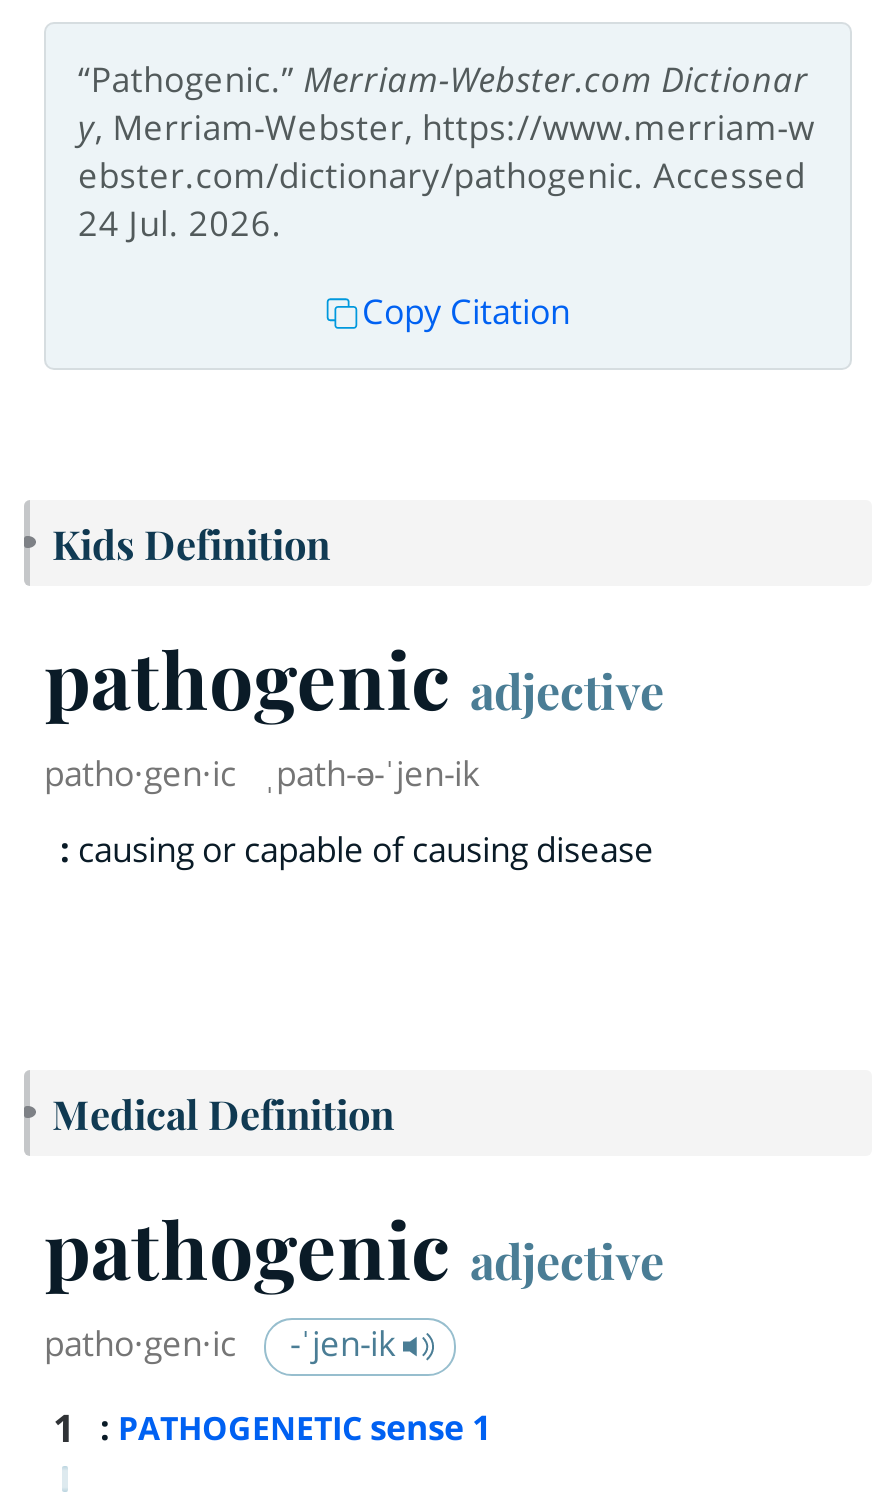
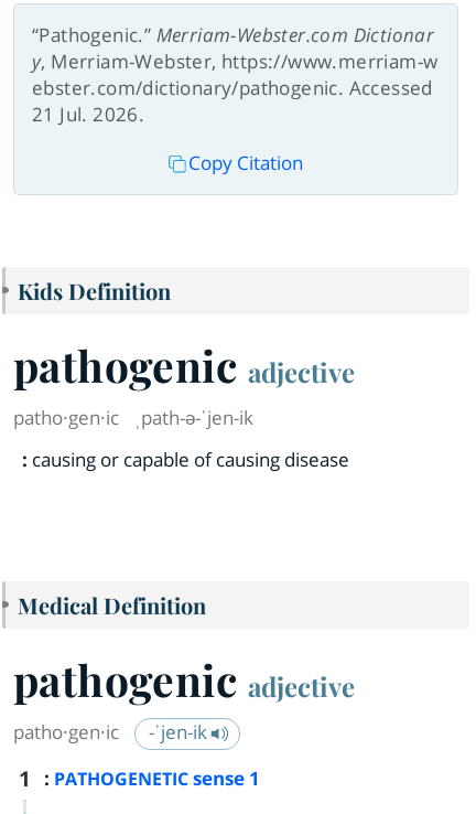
- 24 Jul. 2026.
+ 21 Jul. 2026.
